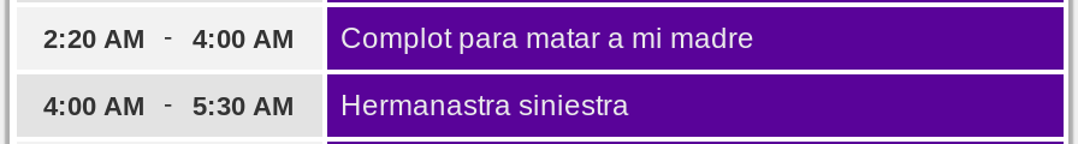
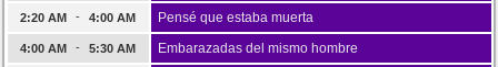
- Complot para matar a mi madre
+ Pensé que estaba muerta

- Hermanastra siniestra
+ Embarazadas del mismo hombre
